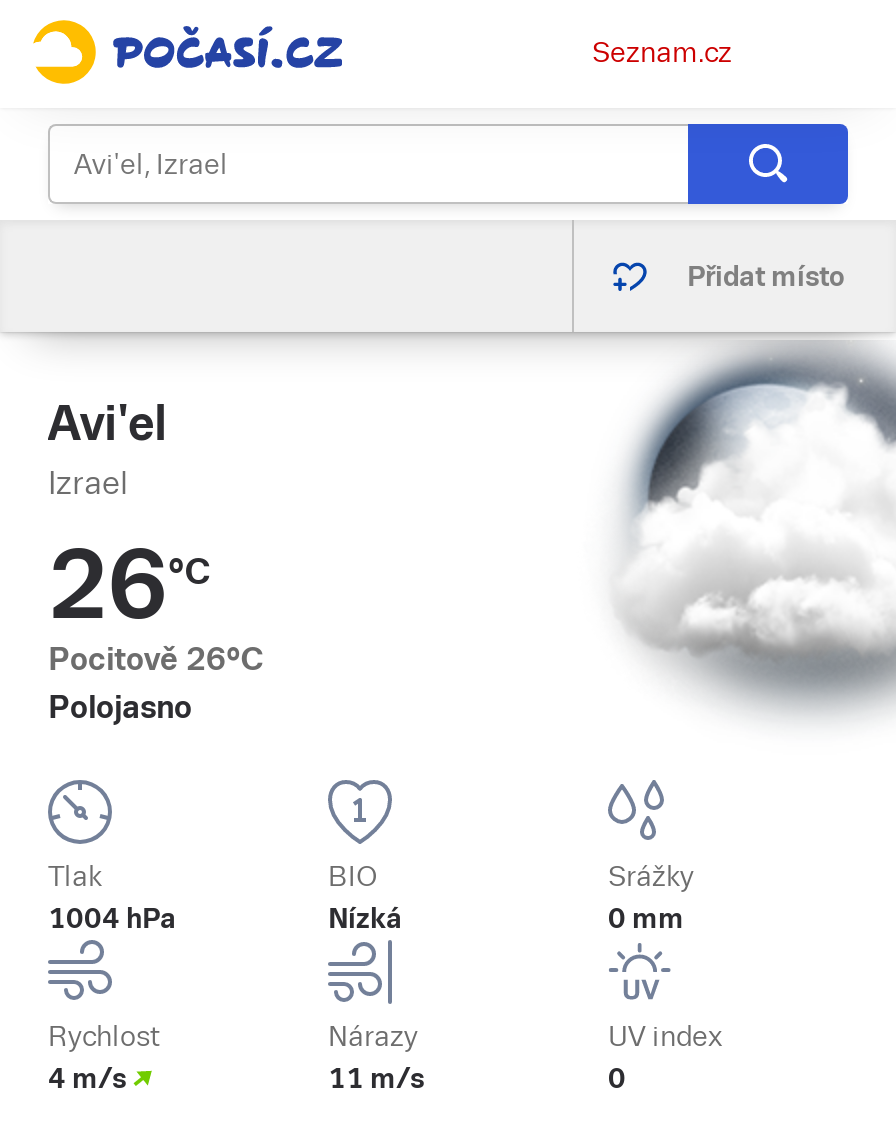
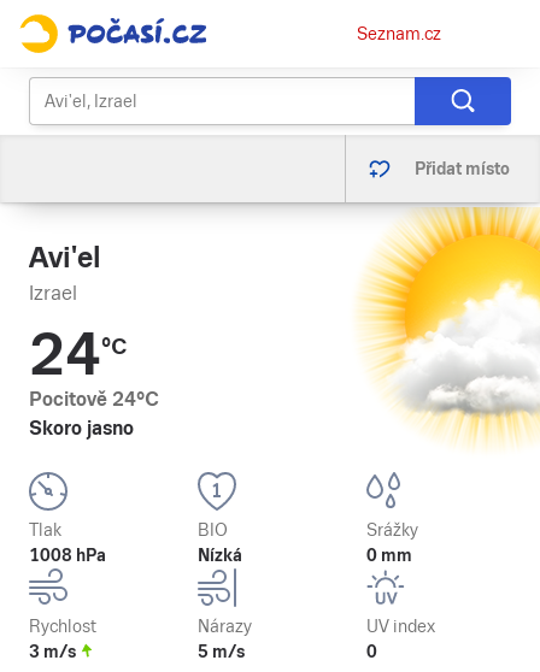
- [image]
+ [image]

- 26°C
- Pocitově 26°C
- Polojasno
+ 24°C
+ Pocitově 24°C
+ Skoro jasno

- 1004 hPa
+ 1008 hPa

- 4 m/s
+ 3 m/s

- 11 m/s
+ 5 m/s
